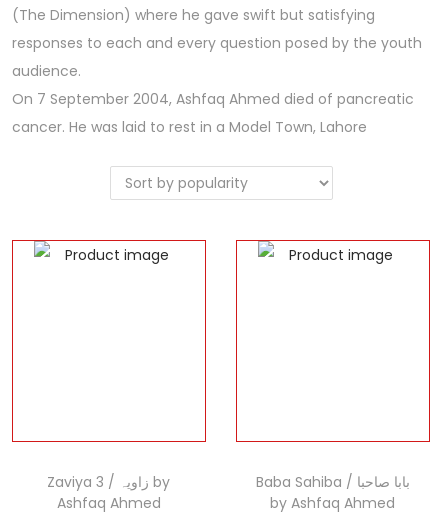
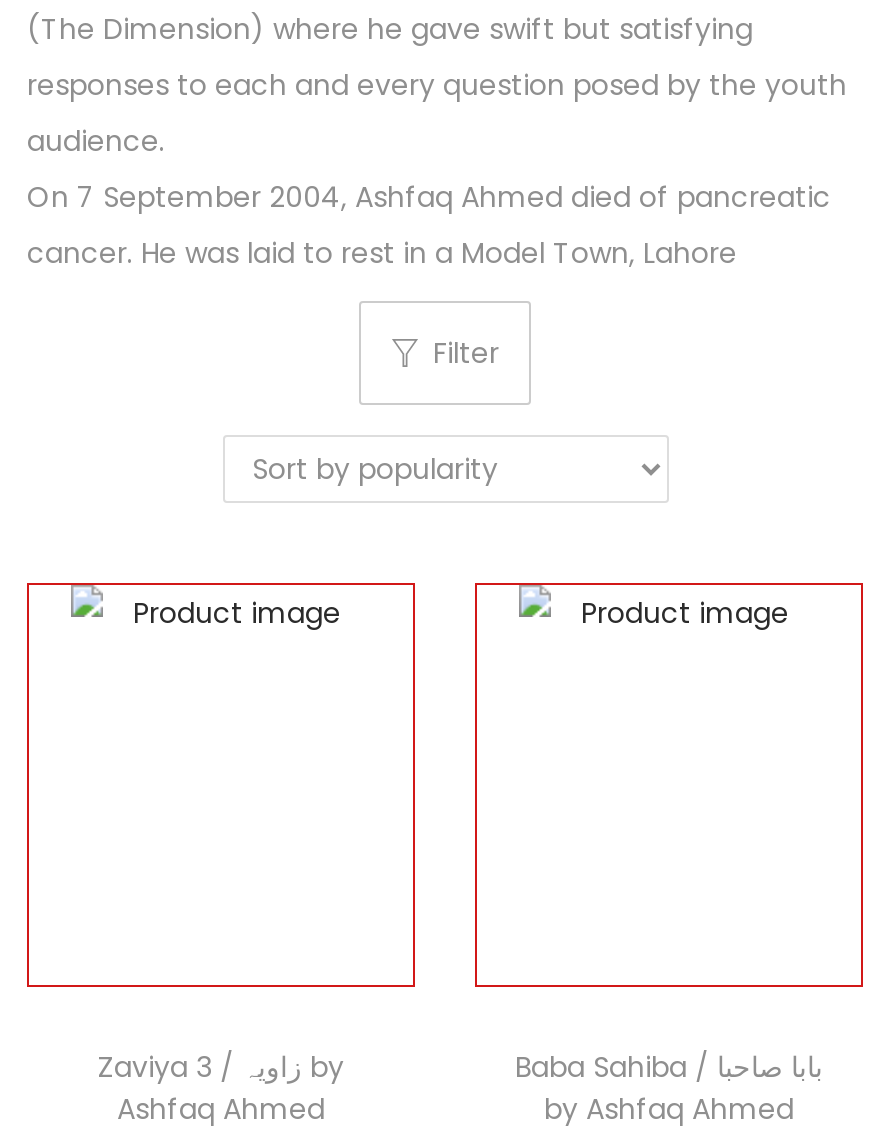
+ Filter
